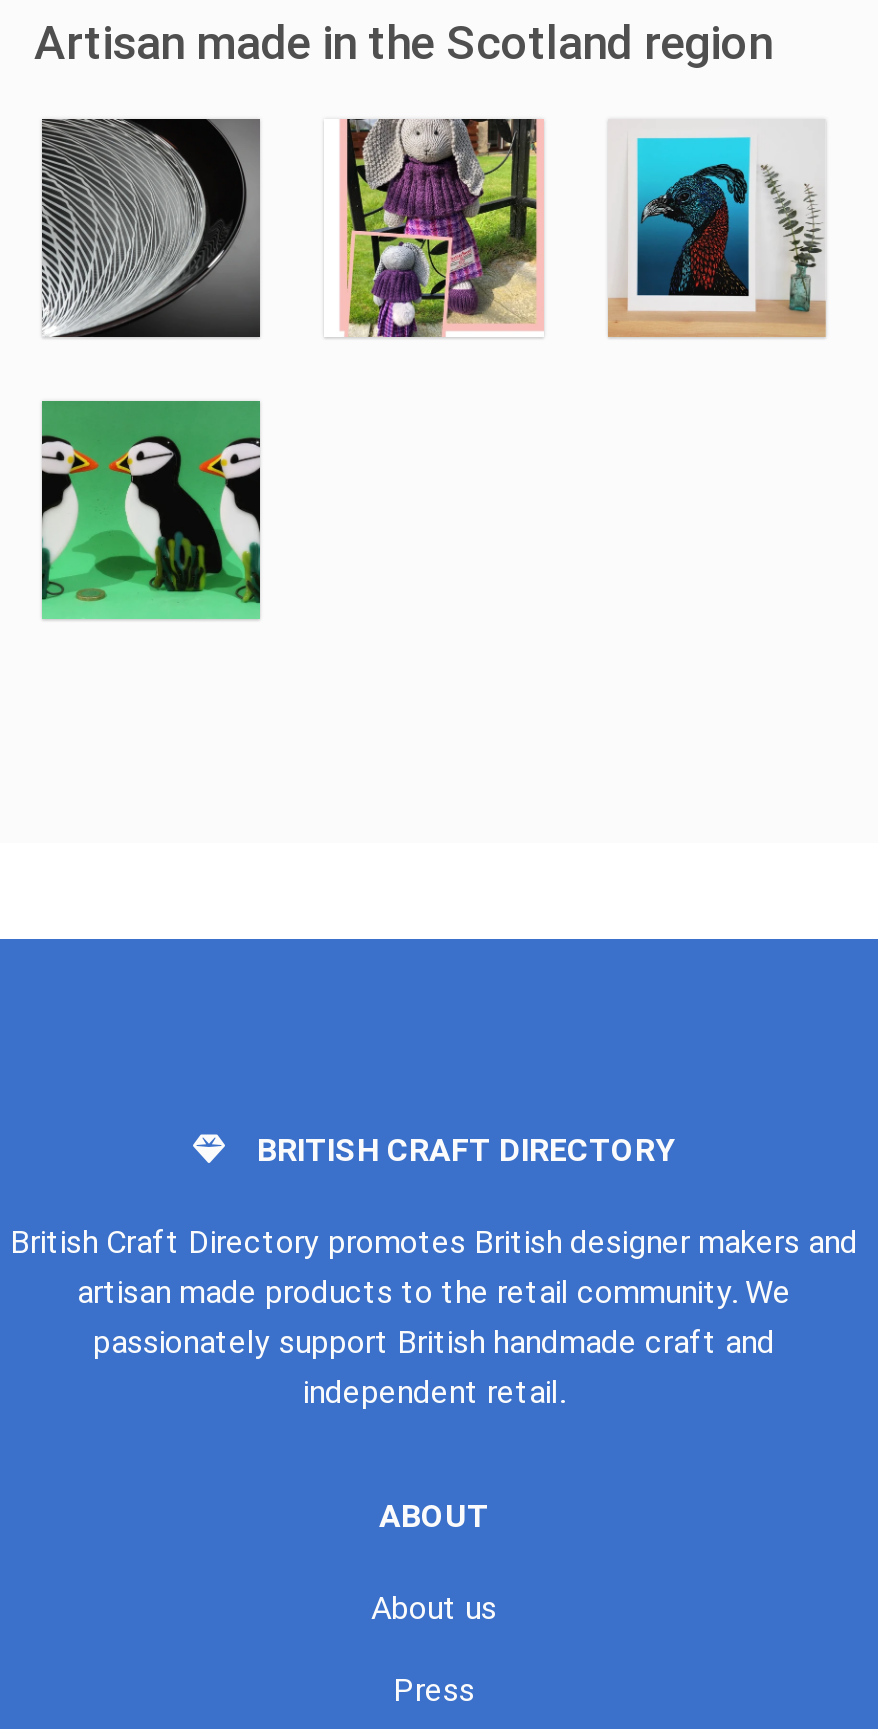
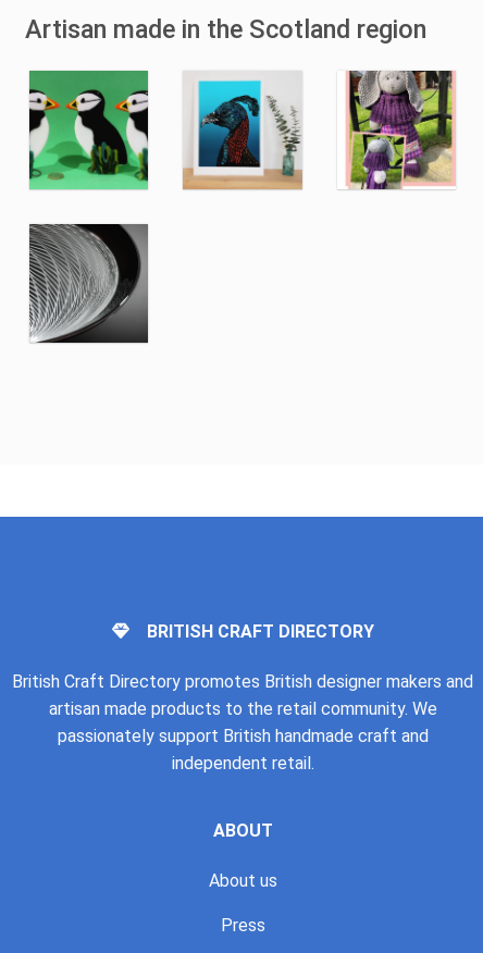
moved down: [image]

- [image]
+ [image]

- [image]
+ [image]

moved up: [image]
